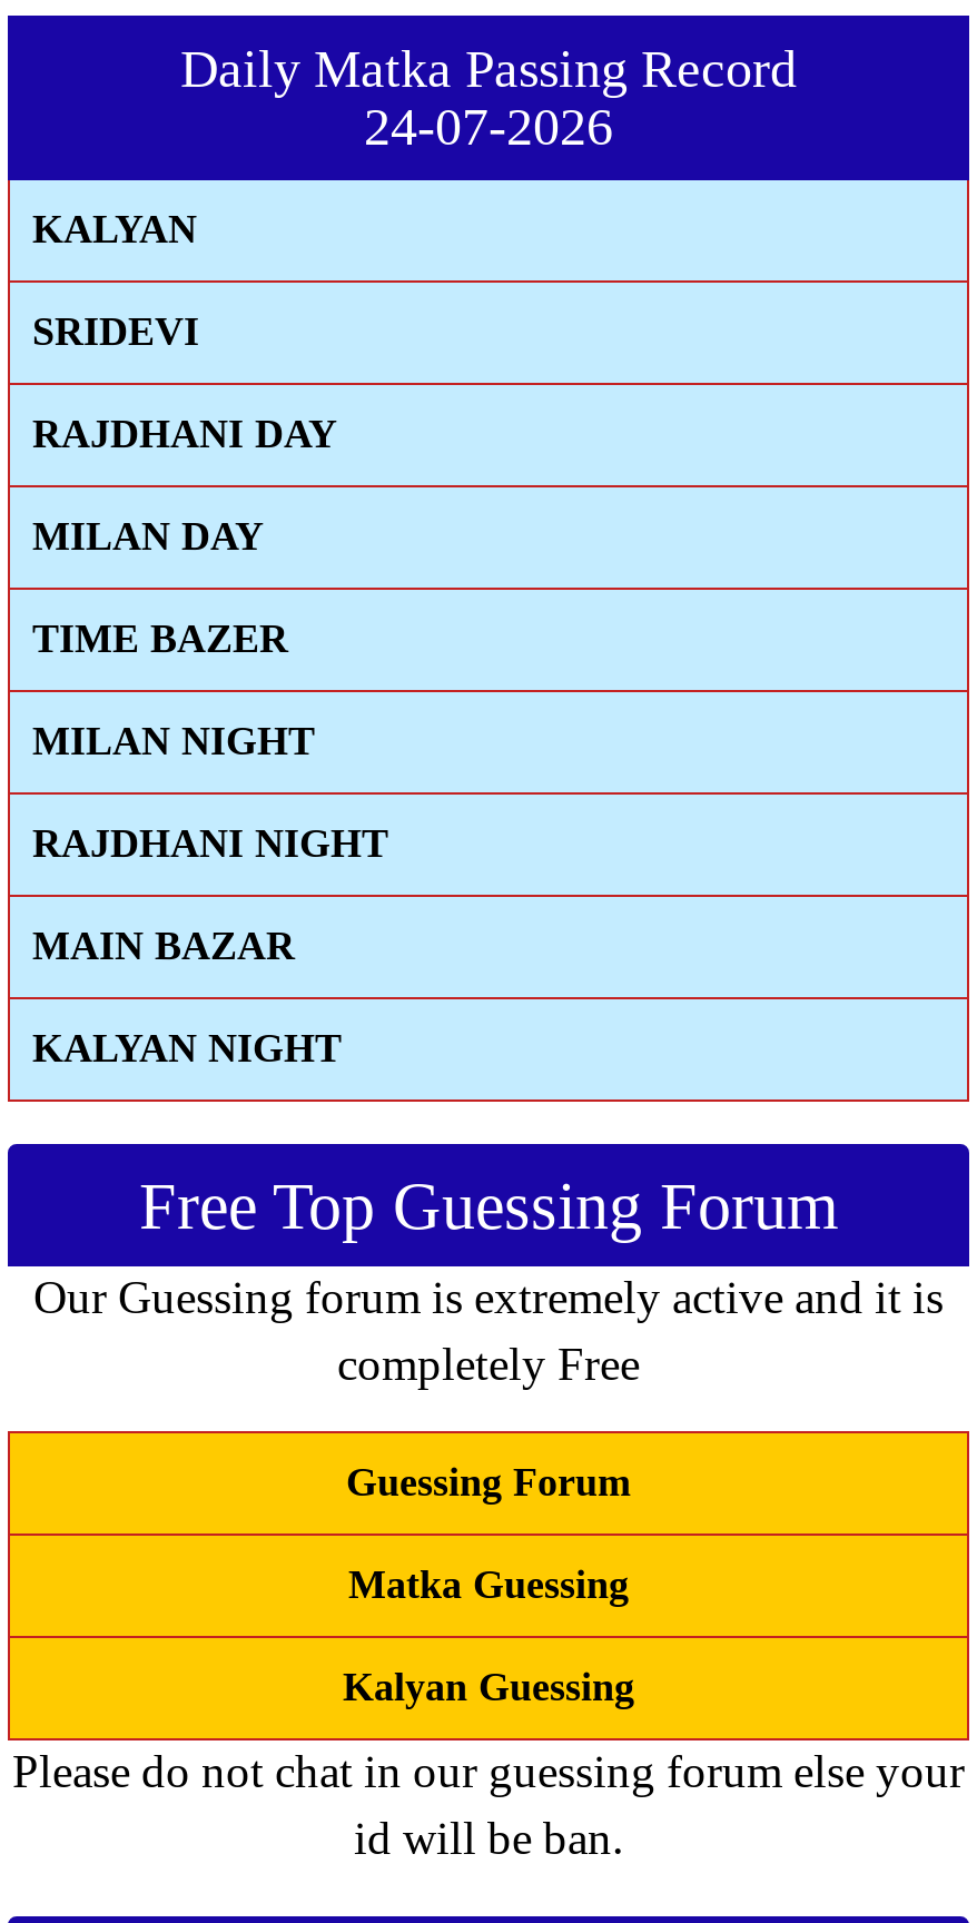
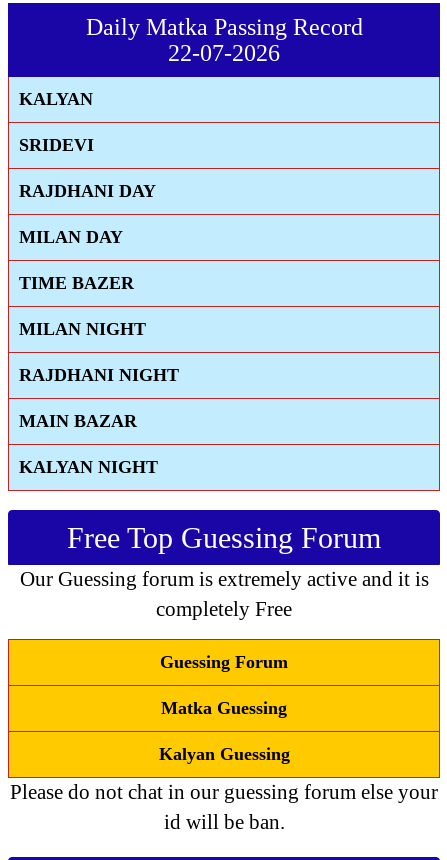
- 24-07-2026
+ 22-07-2026
